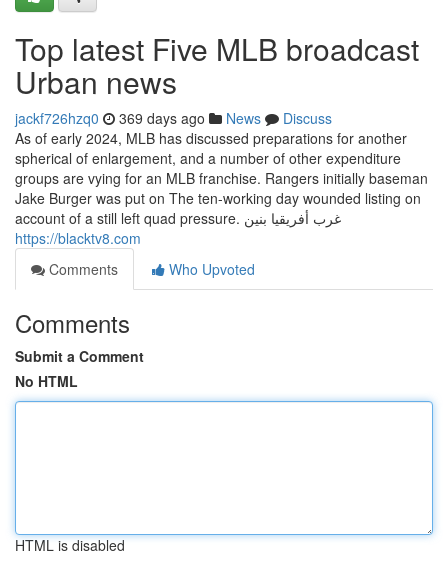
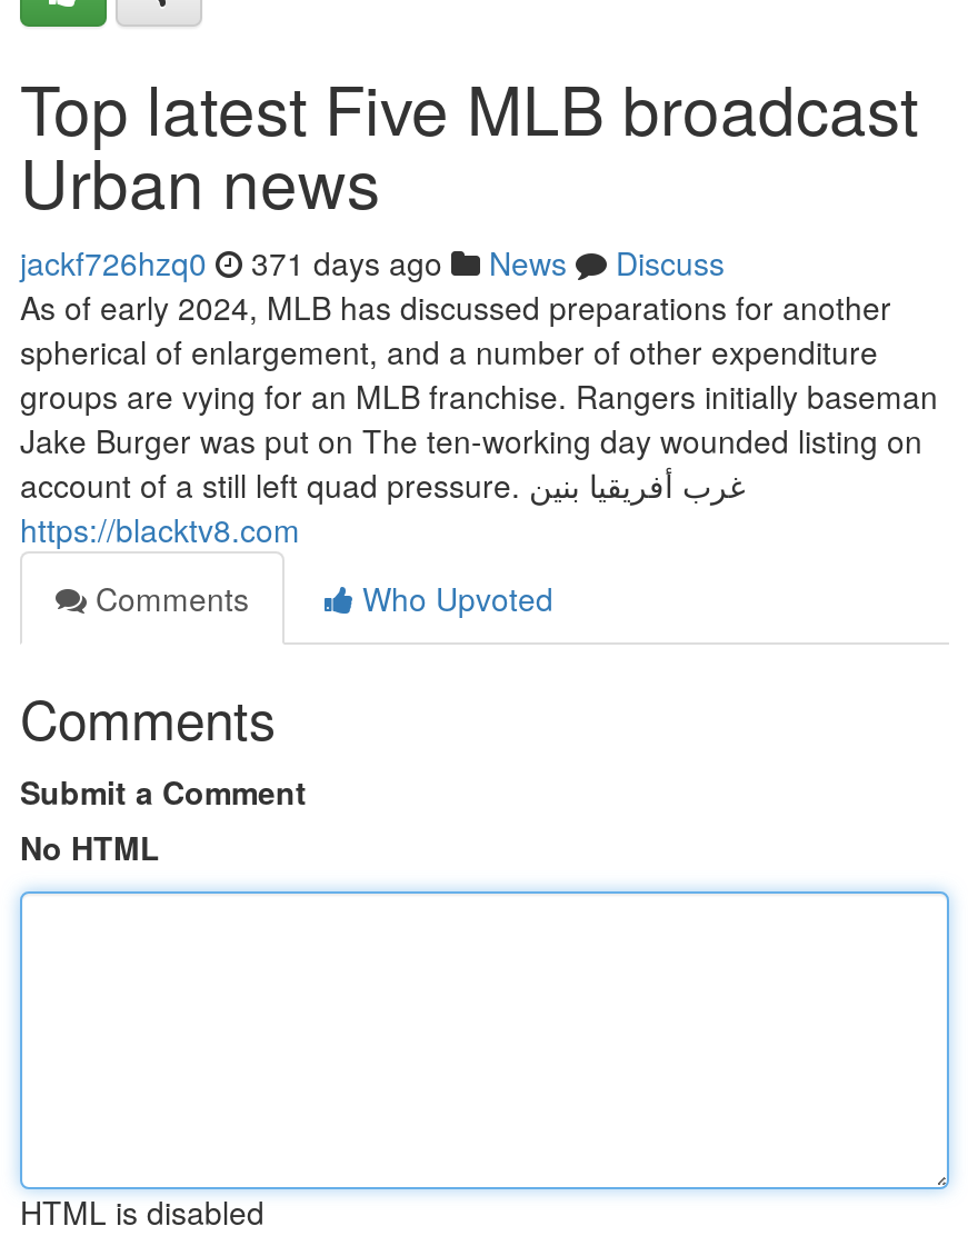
- jackf726hzq0 369 days ago News Discuss
+ jackf726hzq0 371 days ago News Discuss
